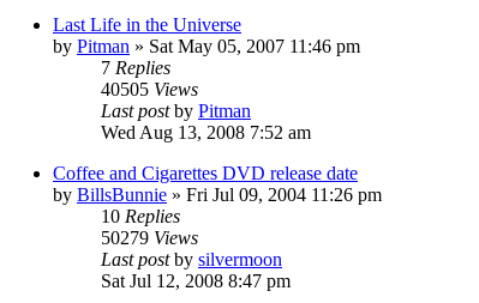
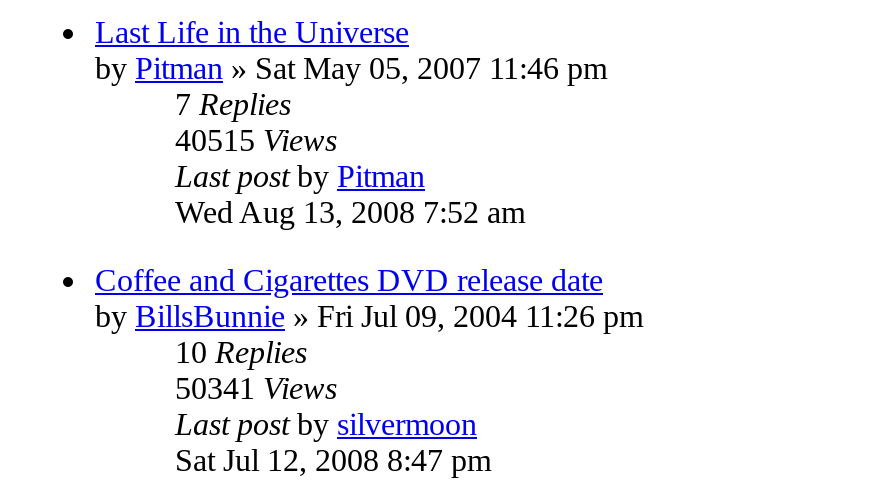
- 40505 Views
+ 40515 Views

- 50279 Views
+ 50341 Views
